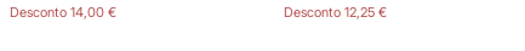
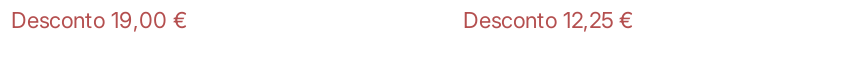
- Desconto 14,00 €
+ Desconto 19,00 €
